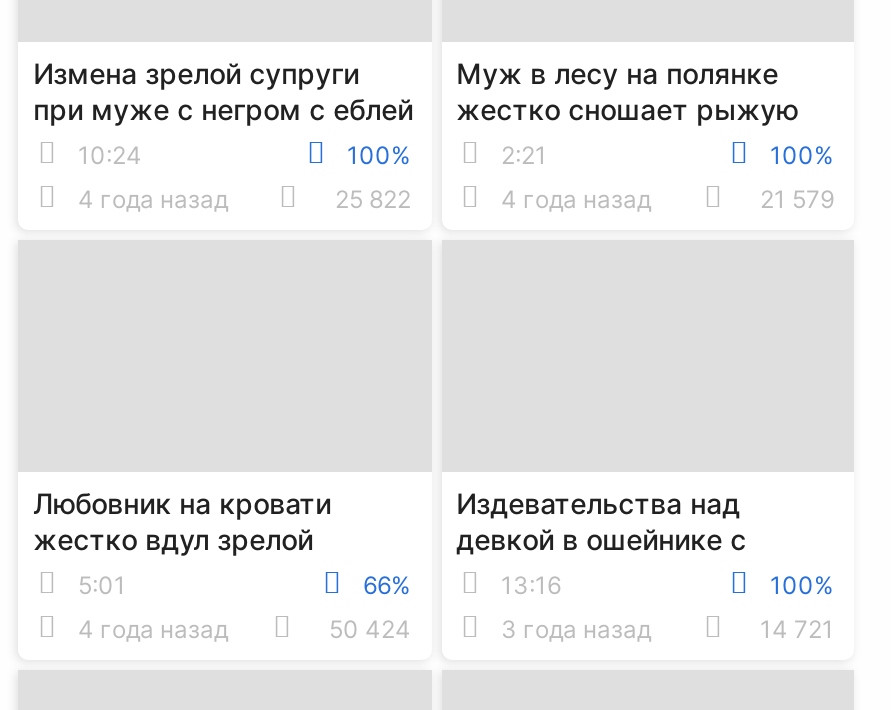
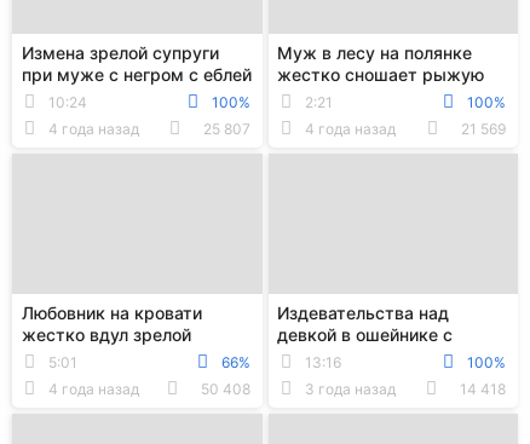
- 25 822
+ 25 807

- 21 579
+ 21 569

- 50 424
+ 50 408

- 14 721
+ 14 418
